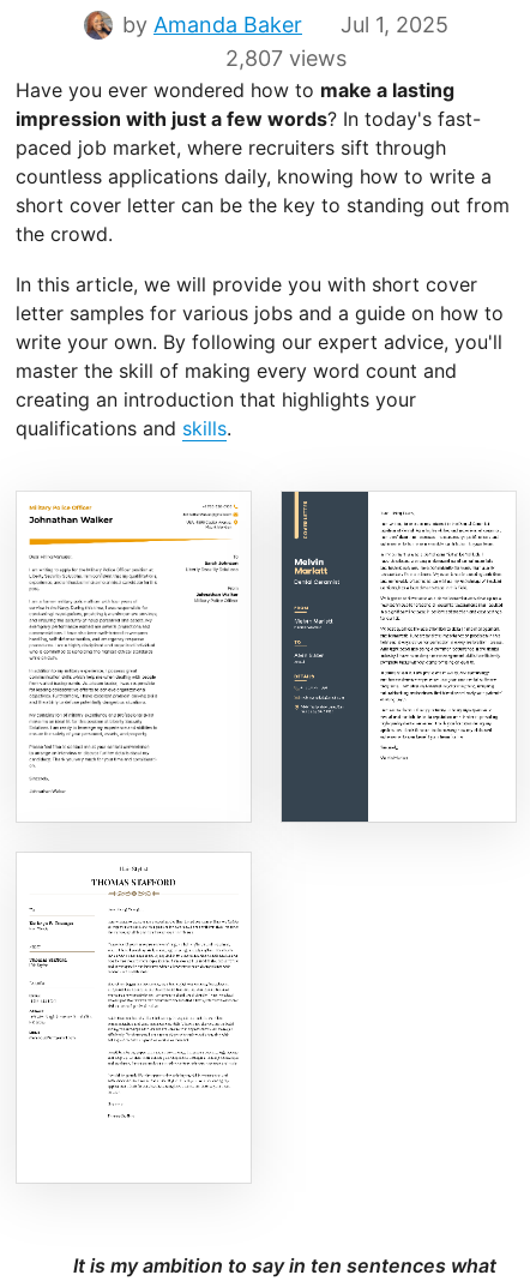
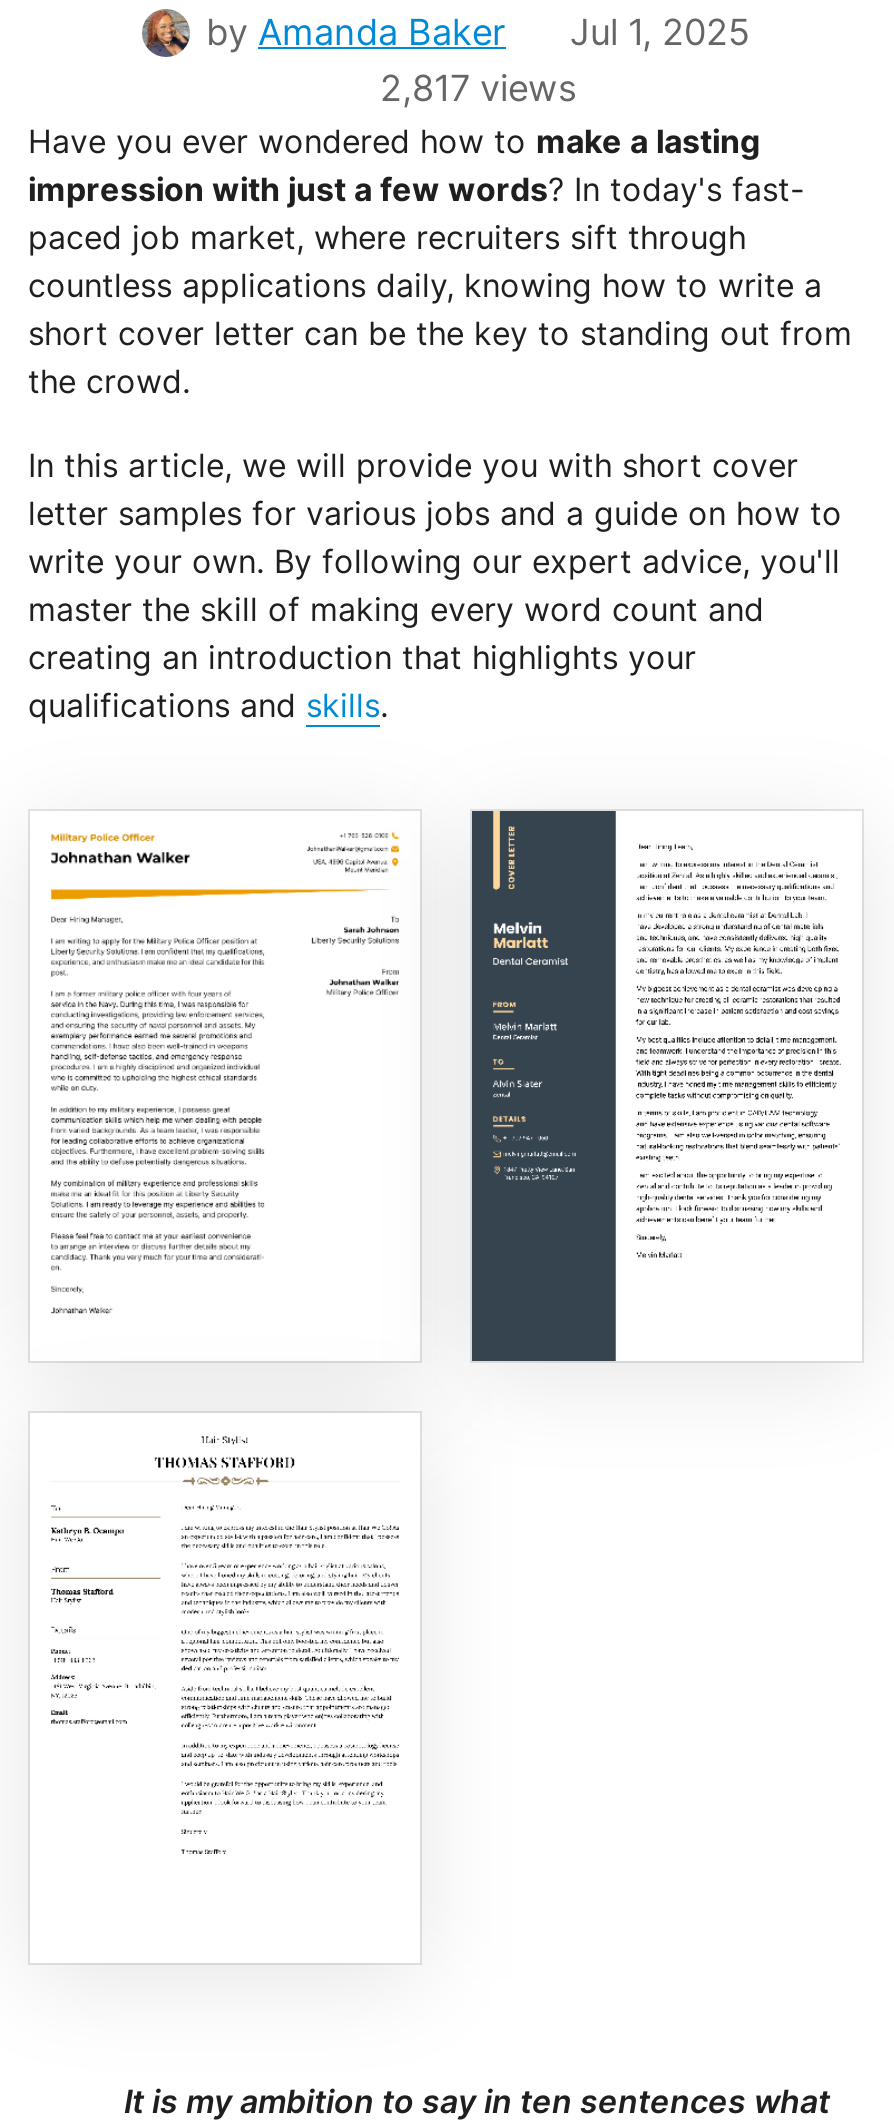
- 2,807 views
+ 2,817 views
